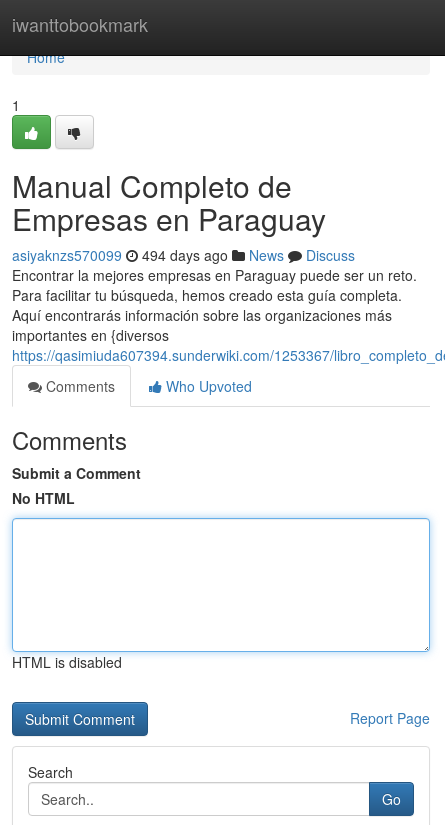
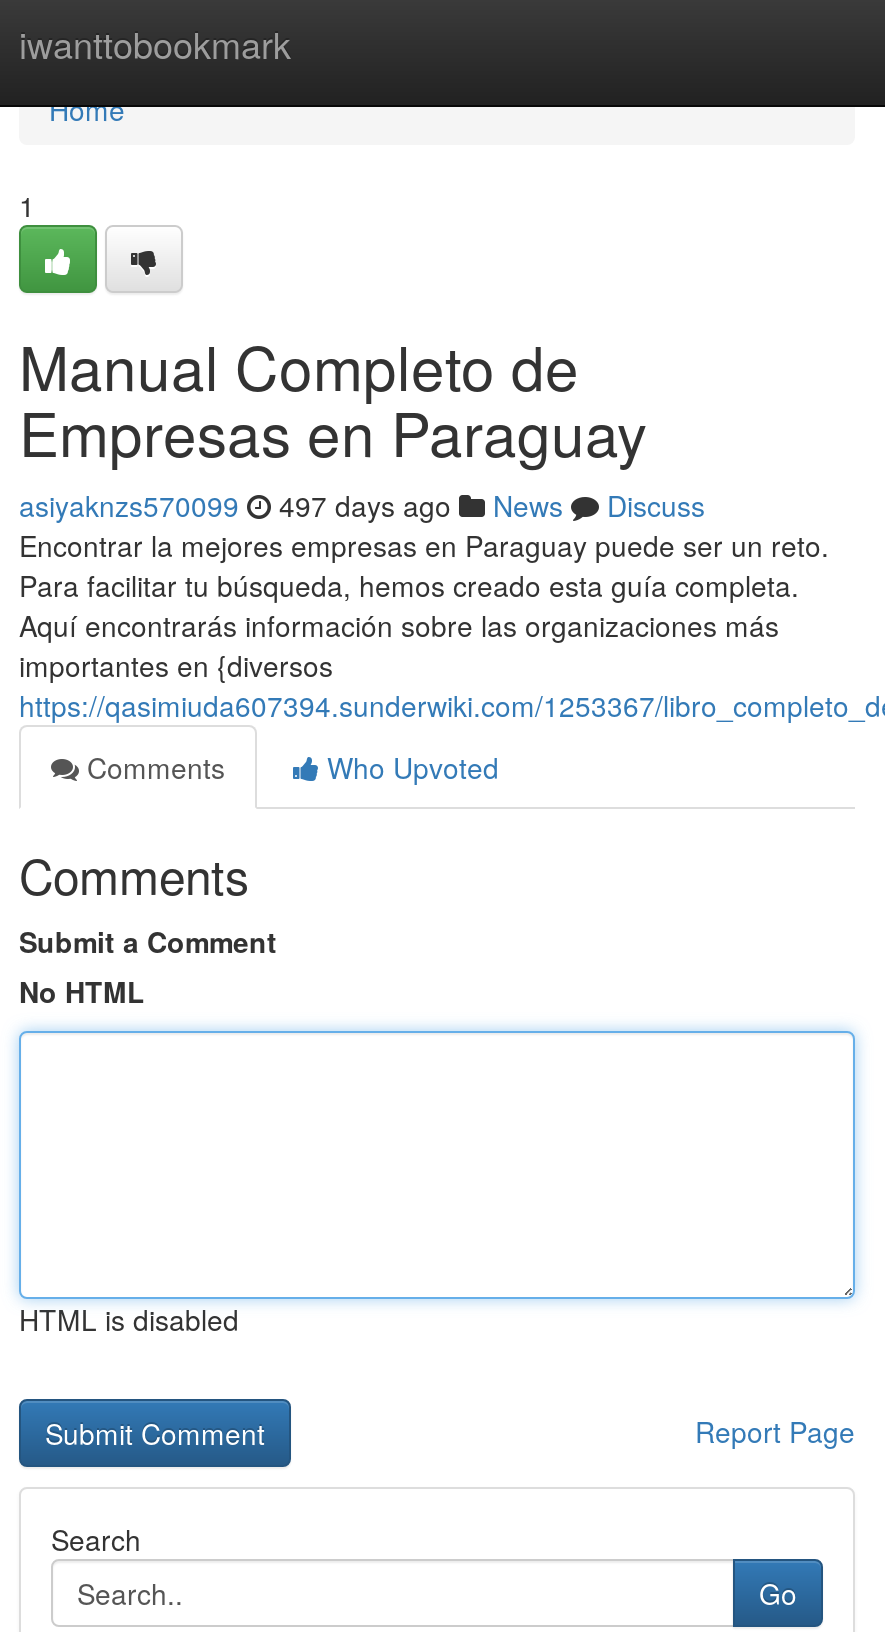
- asiyaknzs570099 494 days ago News Discuss
+ asiyaknzs570099 497 days ago News Discuss
